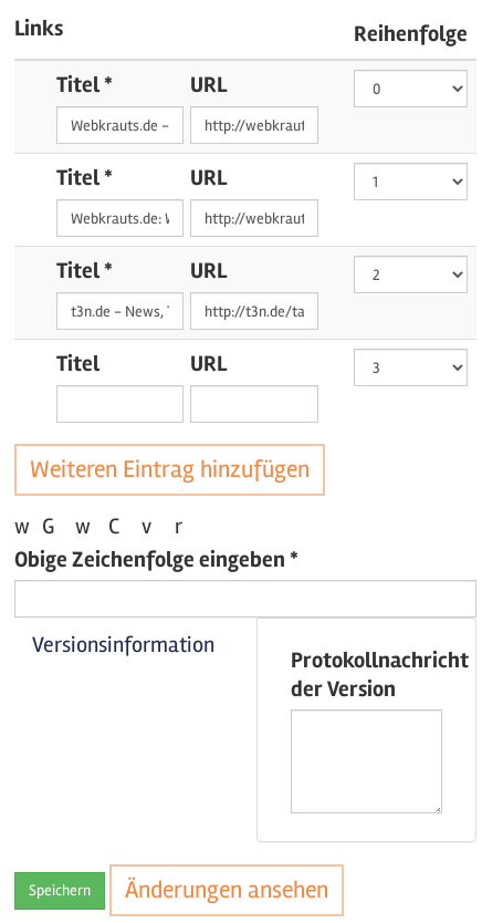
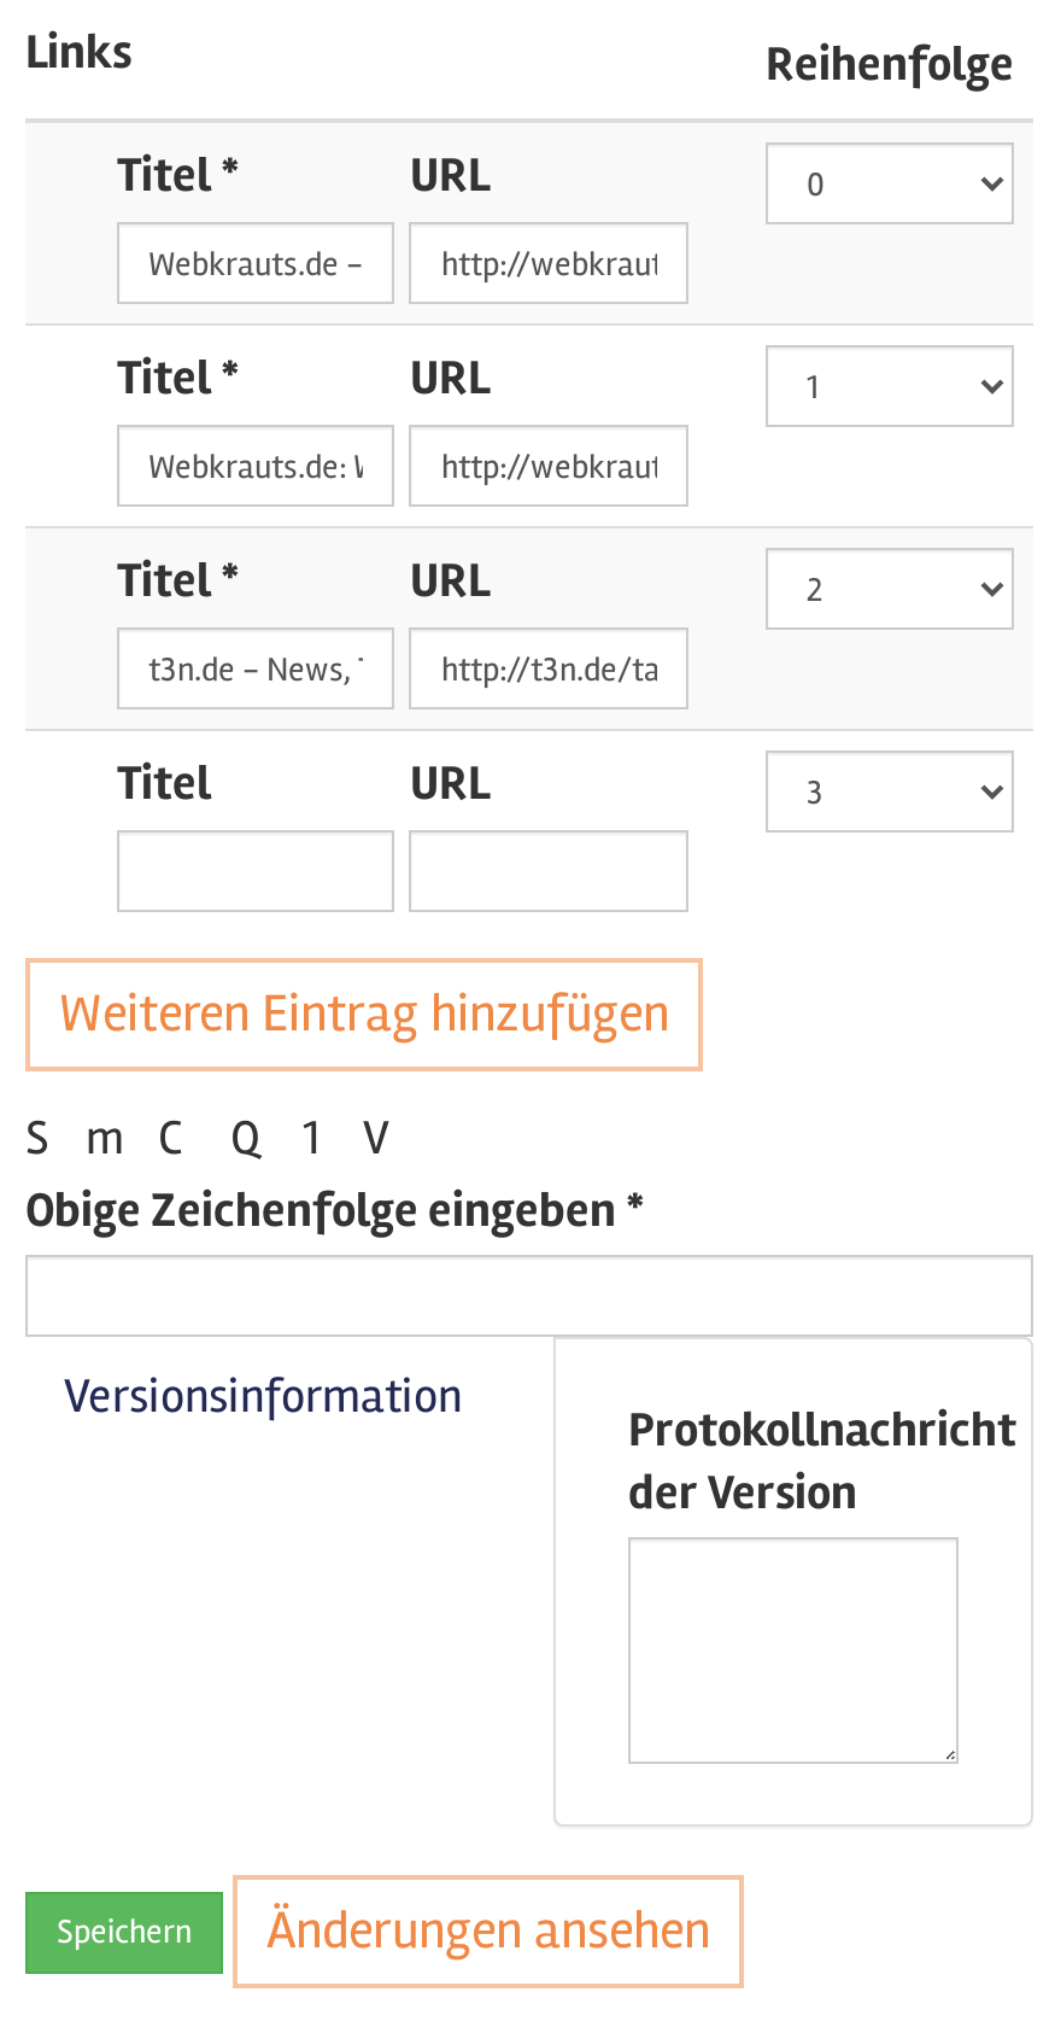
- w
+ S
+ Q

- w
- G
- v
- r
+ m
+ 1
+ V
